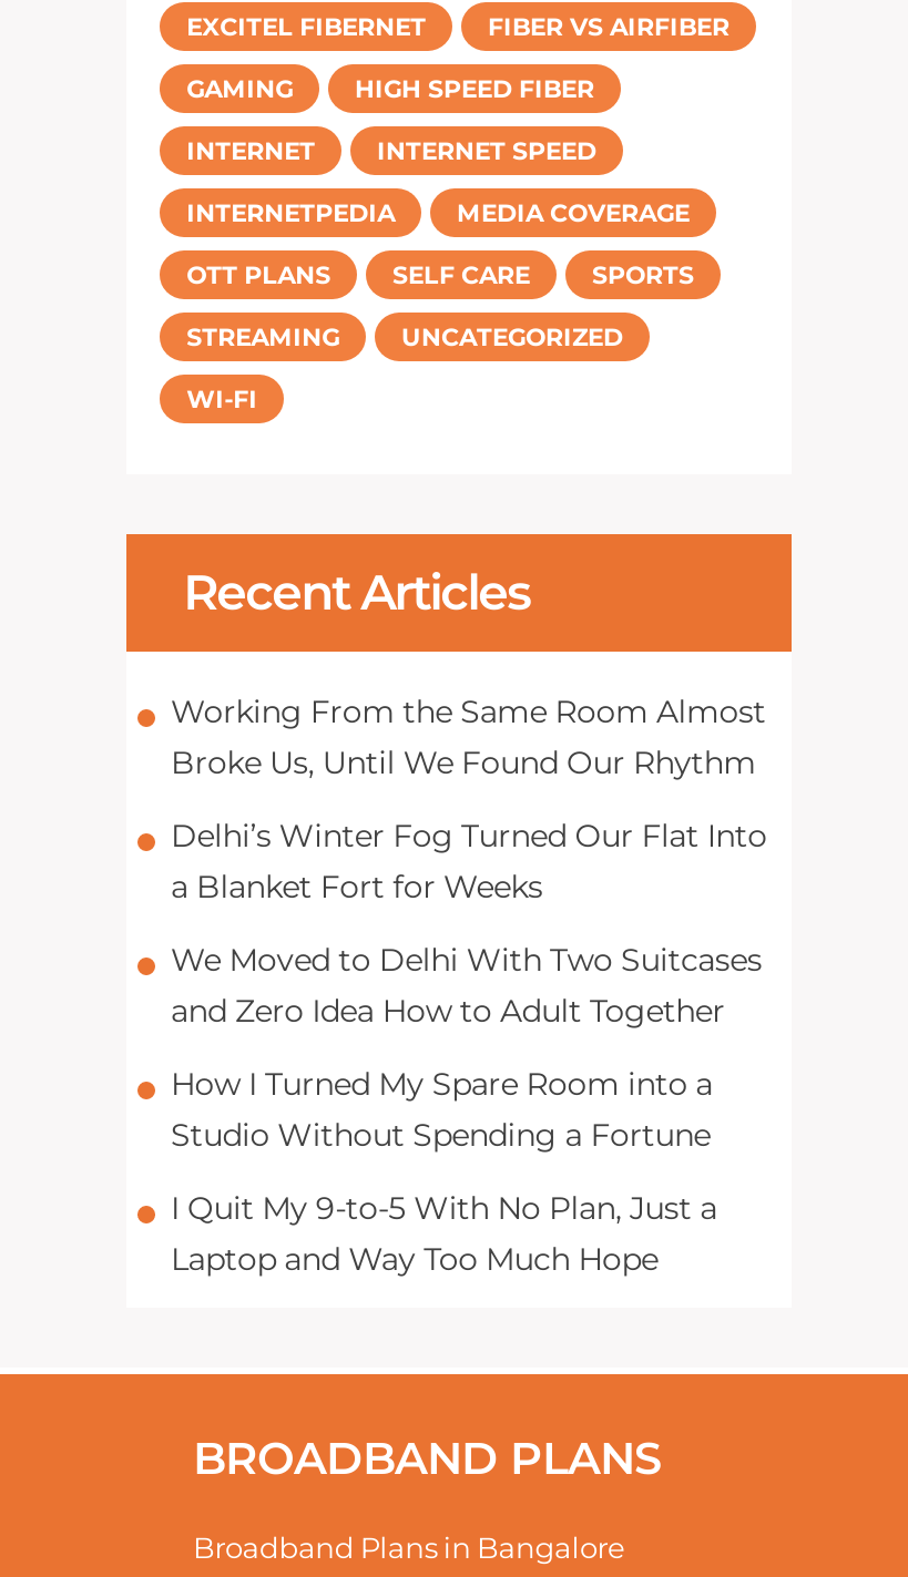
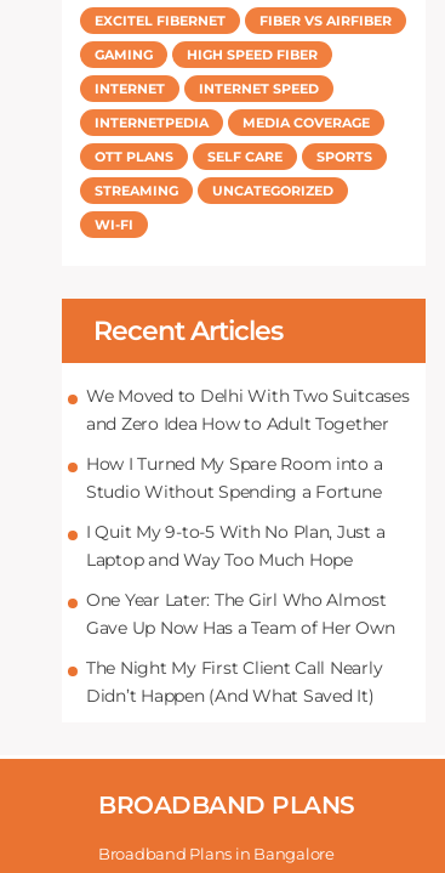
- Working From the Same Room Almost
- Broke Us, Until We Found Our Rhythm
- Delhi’s Winter Fog Turned Our Flat Into
- a Blanket Fort for Weeks

moved up: We Moved to Delhi With Two Suitcases | and Zero Idea How to Adult Together | How I Turned My Spare Room into a | Studio Without Spending a Fortune | I Quit My 9-to-5 With No Plan, Just a | Laptop and Way Too Much Hope

+ One Year Later: The Girl Who Almost
+ Gave Up Now Has a Team of Her Own
+ The Night My First Client Call Nearly
+ Didn’t Happen (And What Saved It)
